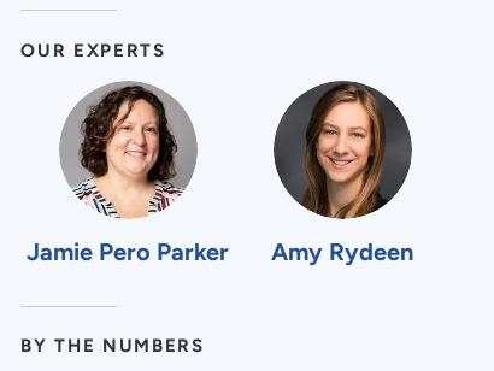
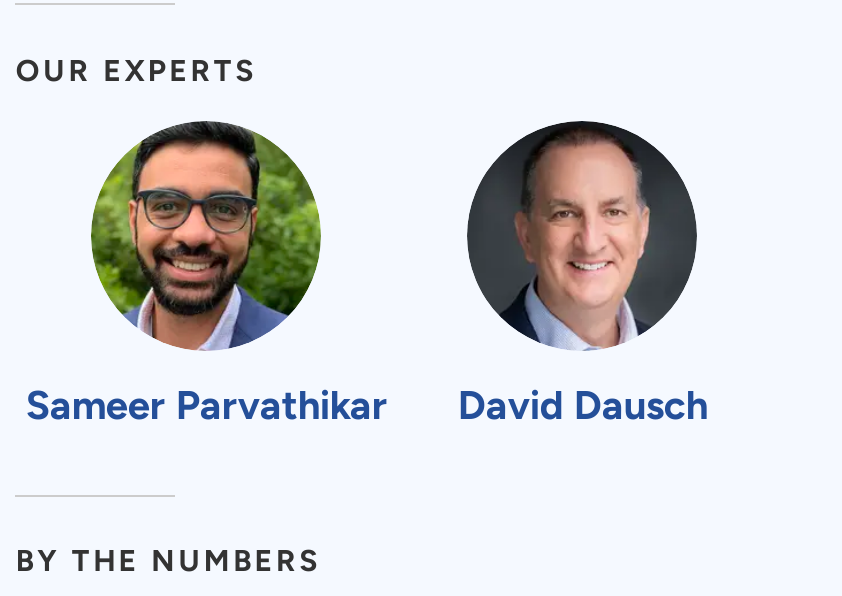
- [image]
- Jamie Pero Parker
- Amy Rydeen
+ [image]
+ Sameer Parvathikar
+ David Dausch

- [image]
+ [image]
